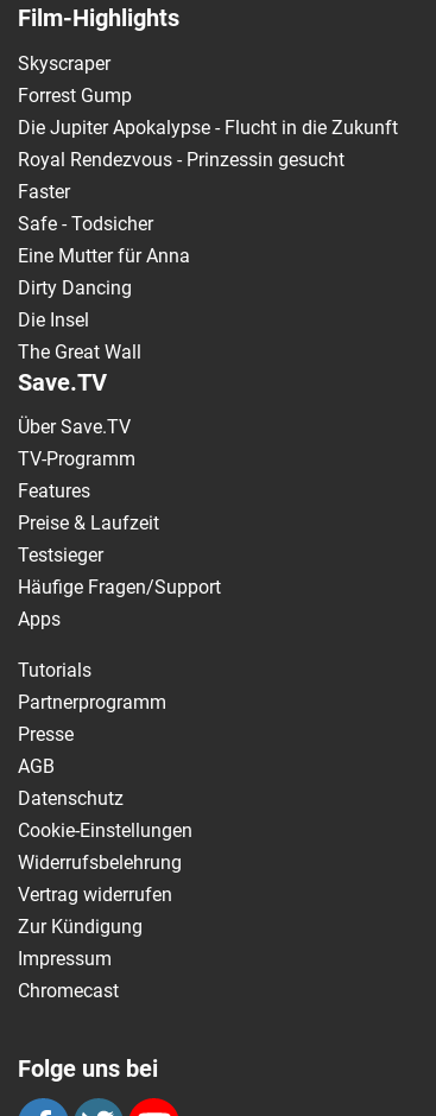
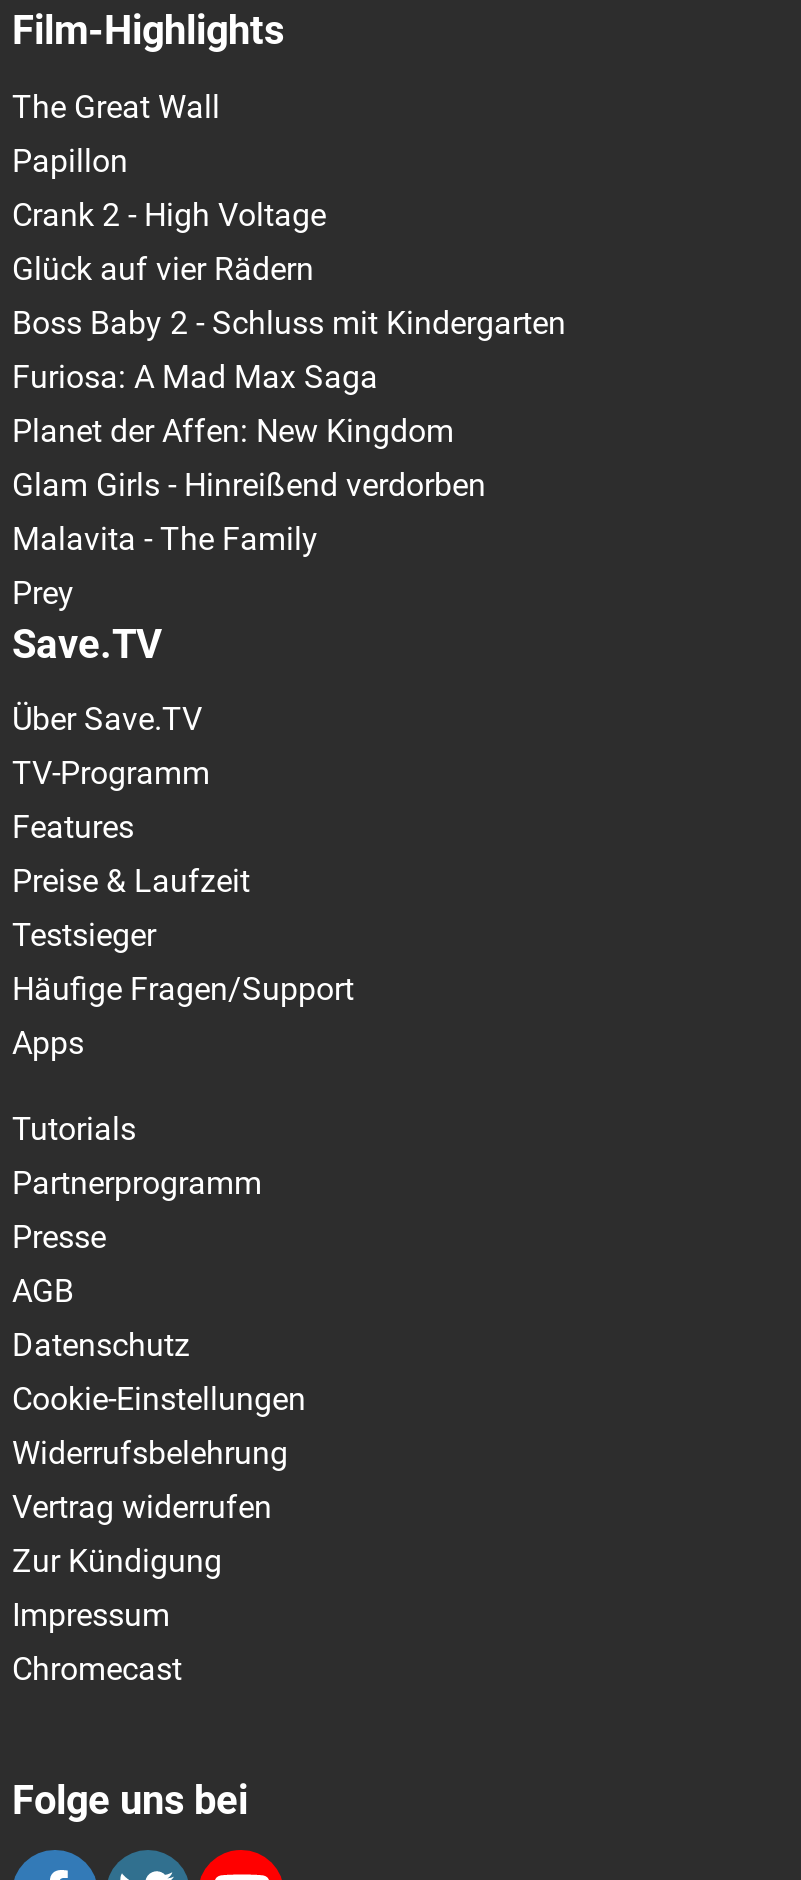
- Skyscraper
- Forrest Gump
- Die Jupiter Apokalypse - Flucht in die Zukunft
- Royal Rendezvous - Prinzessin gesucht
- Faster
- Safe - Todsicher
- Eine Mutter für Anna
- Dirty Dancing
- Die Insel

moved up: The Great Wall

+ Papillon
+ Crank 2 - High Voltage
+ Glück auf vier Rädern
+ Boss Baby 2 - Schluss mit Kindergarten
+ Furiosa: A Mad Max Saga
+ Planet der Affen: New Kingdom
+ Glam Girls - Hinreißend verdorben
+ Malavita - The Family
+ Prey
